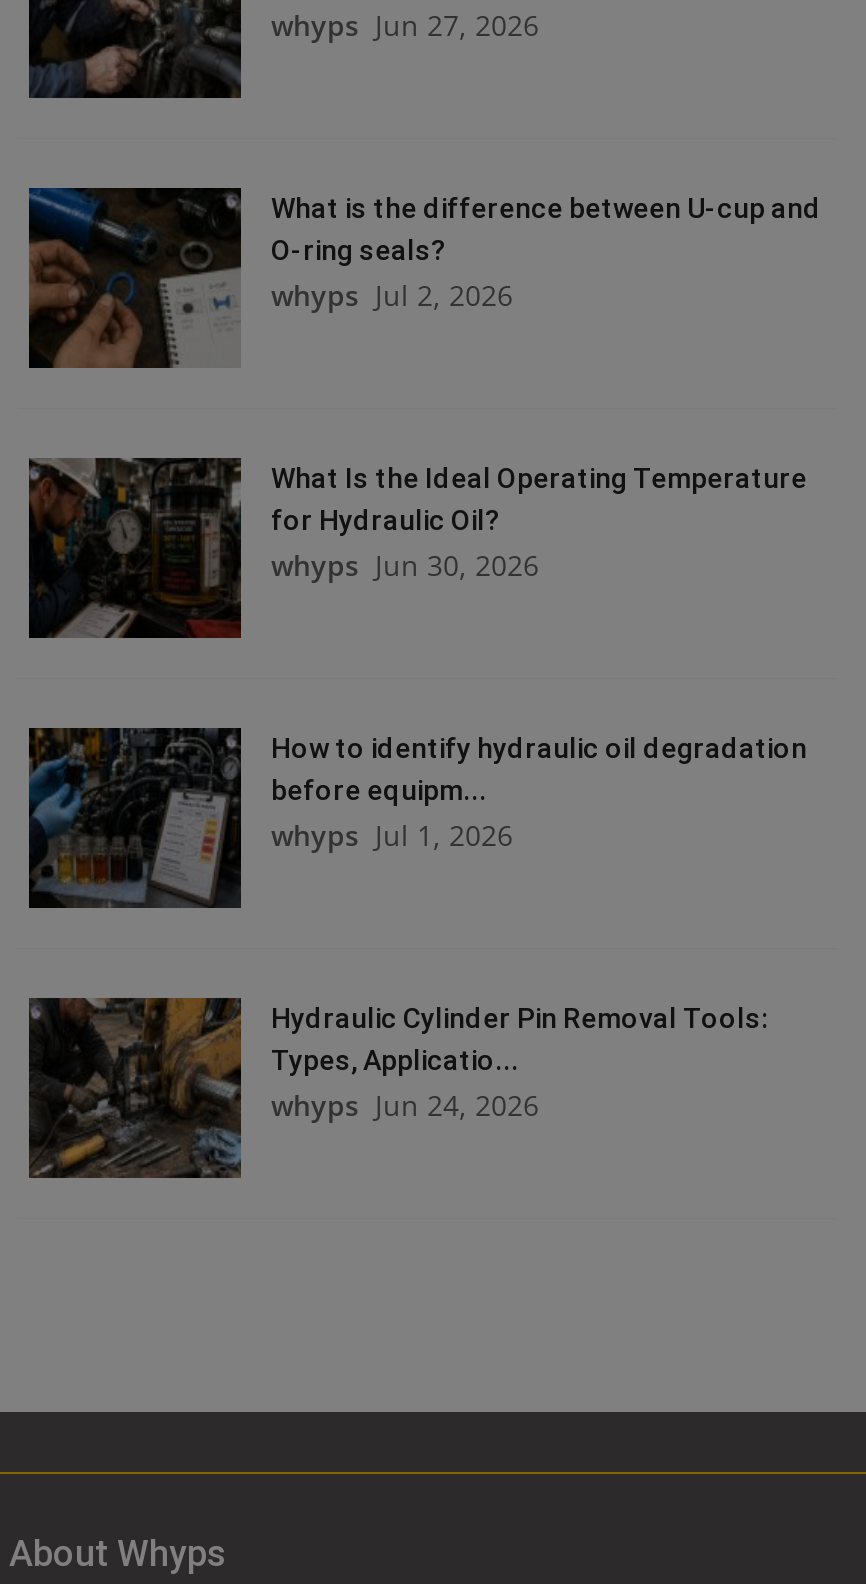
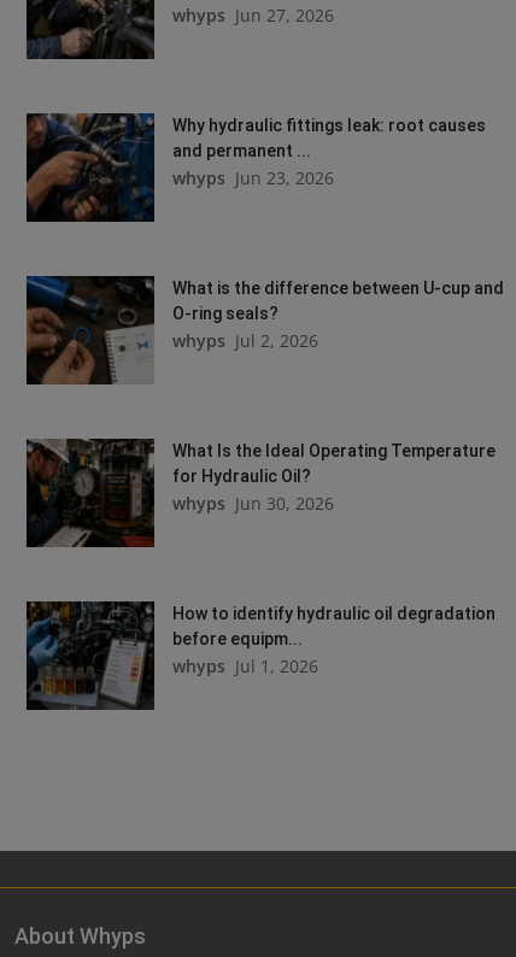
+ [image]
+ Why hydraulic fittings leak: root causes
+ and permanent ...
+ whyps Jun 23, 2026

moved down: [image] | What is the difference between U-cup and | O-ring seals? | ... | before equipm... | whyps Jul 1, 2026

- [image]
- Hydraulic Cylinder Pin Removal Tools:
- Types, Applicatio...
- whyps Jun 24, 2026
